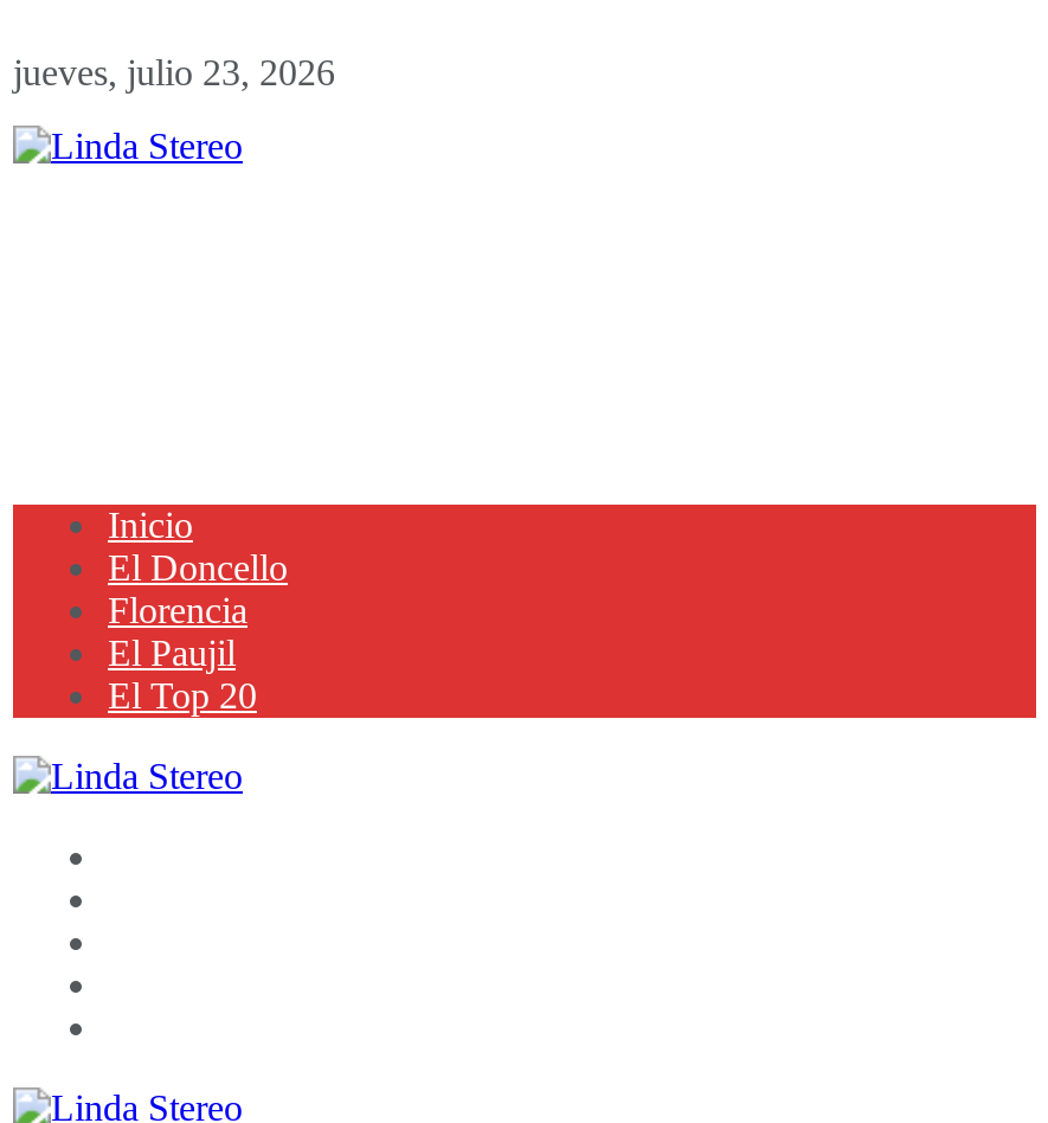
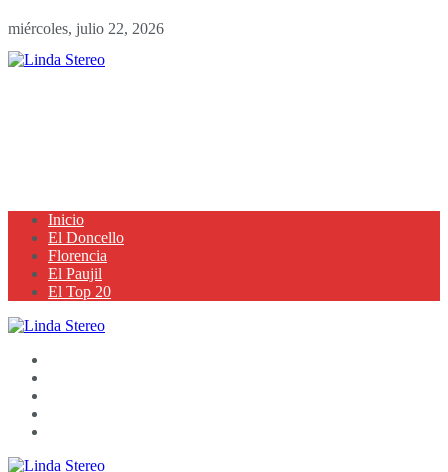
- jueves, julio 23, 2026
+ miércoles, julio 22, 2026
